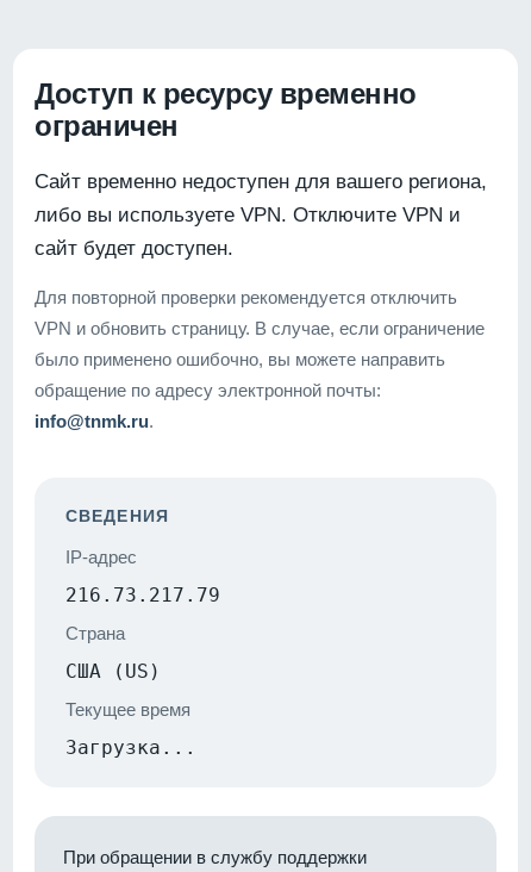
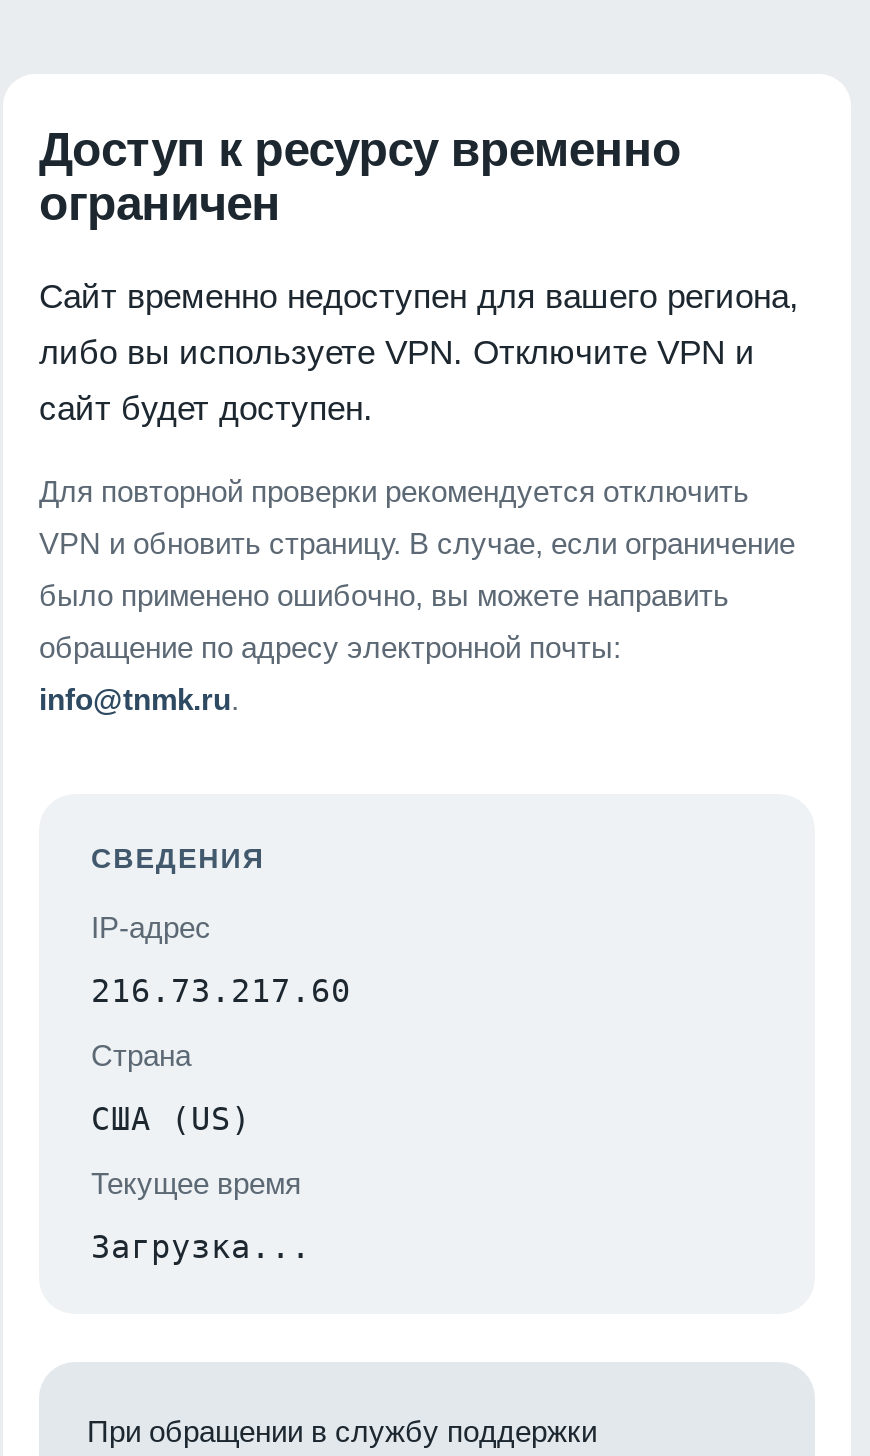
- 216.73.217.79
+ 216.73.217.60
